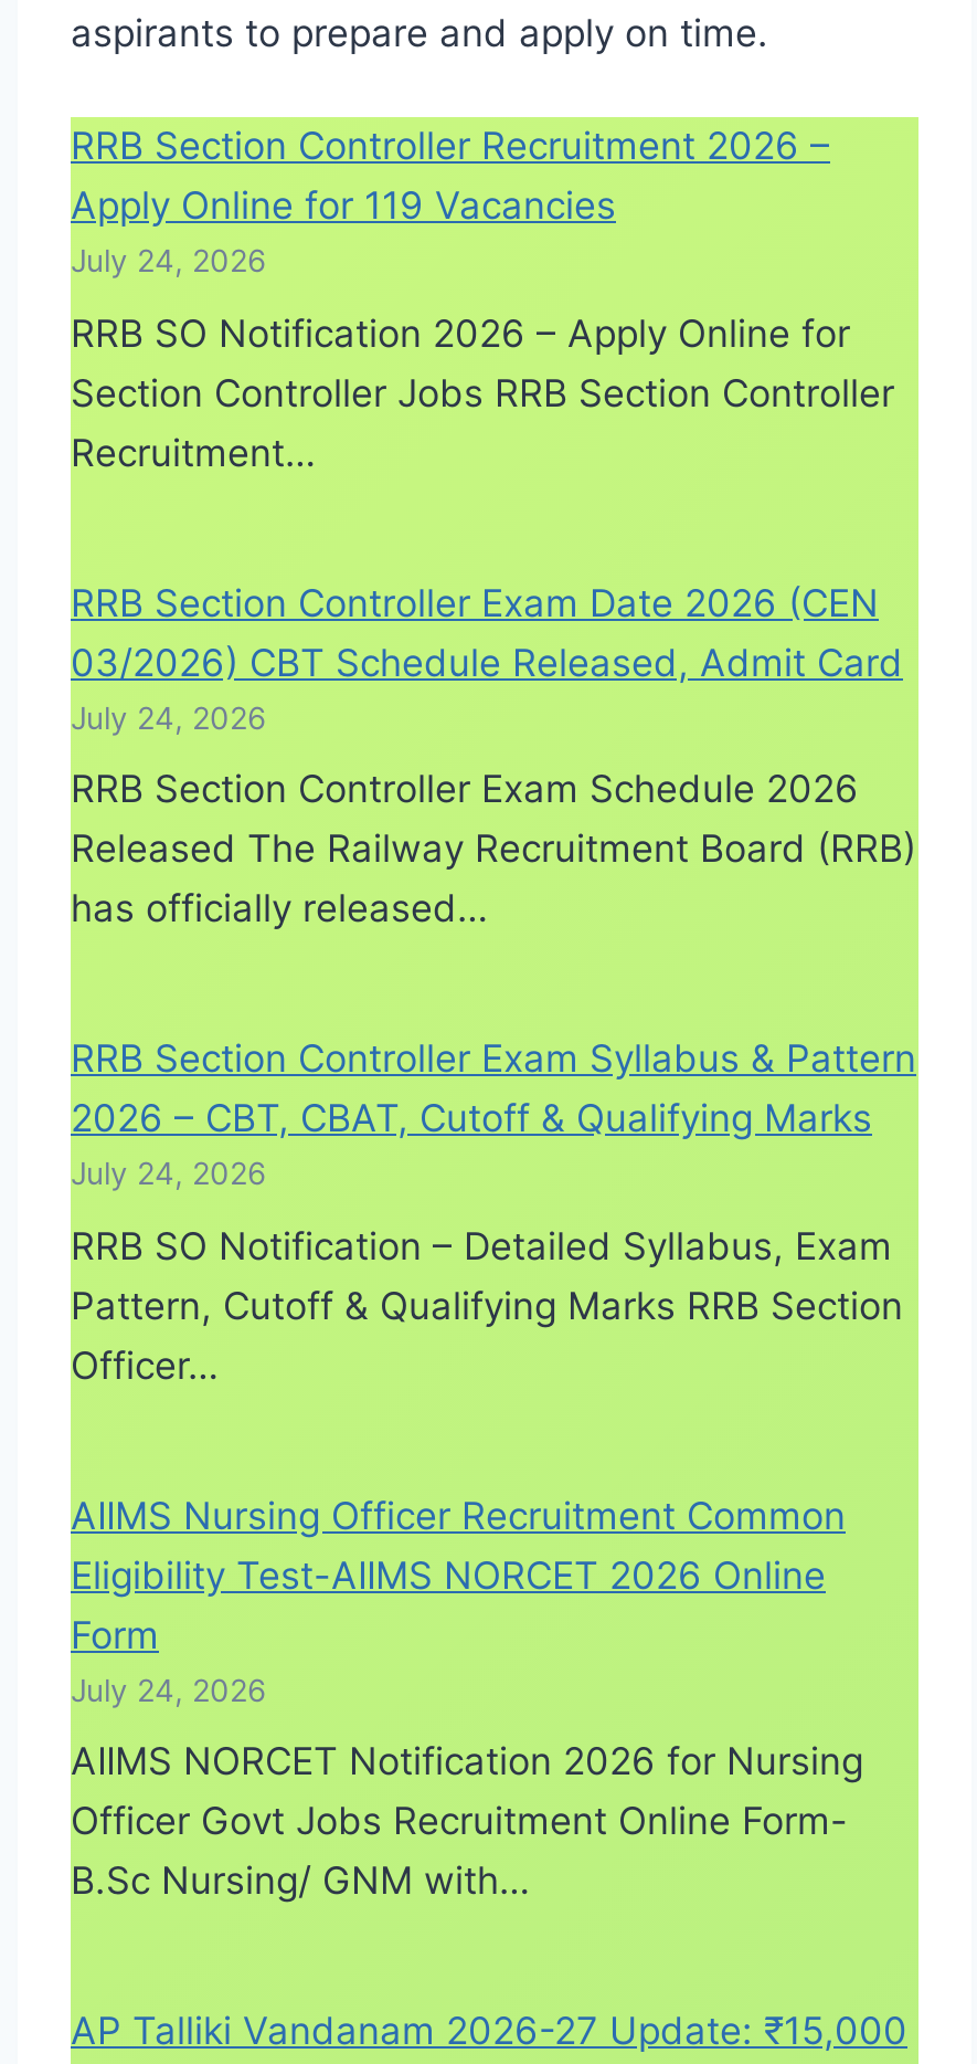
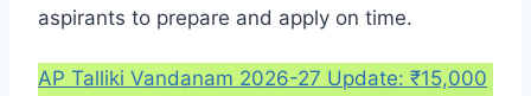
- RRB Section Controller Recruitment 2026 –
- Apply Online for 119 Vacancies
- July 24, 2026
- RRB SO Notification 2026 – Apply Online for
- Section Controller Jobs RRB Section Controller
- Recruitment…
- RRB Section Controller Exam Date 2026 (CEN
- 03/2026) CBT Schedule Released, Admit Card
- July 24, 2026
- RRB Section Controller Exam Schedule 2026
- Released The Railway Recruitment Board (RRB)
- has officially released…
- RRB Section Controller Exam Syllabus & Pattern
- 2026 – CBT, CBAT, Cutoff & Qualifying Marks
- July 24, 2026
- RRB SO Notification – Detailed Syllabus, Exam
- Pattern, Cutoff & Qualifying Marks RRB Section
- Officer…
- AIIMS Nursing Officer Recruitment Common
- Eligibility Test-AIIMS NORCET 2026 Online
- Form
- July 24, 2026
- AIIMS NORCET Notification 2026 for Nursing
- Officer Govt Jobs Recruitment Online Form-
- B.Sc Nursing/ GNM with…
